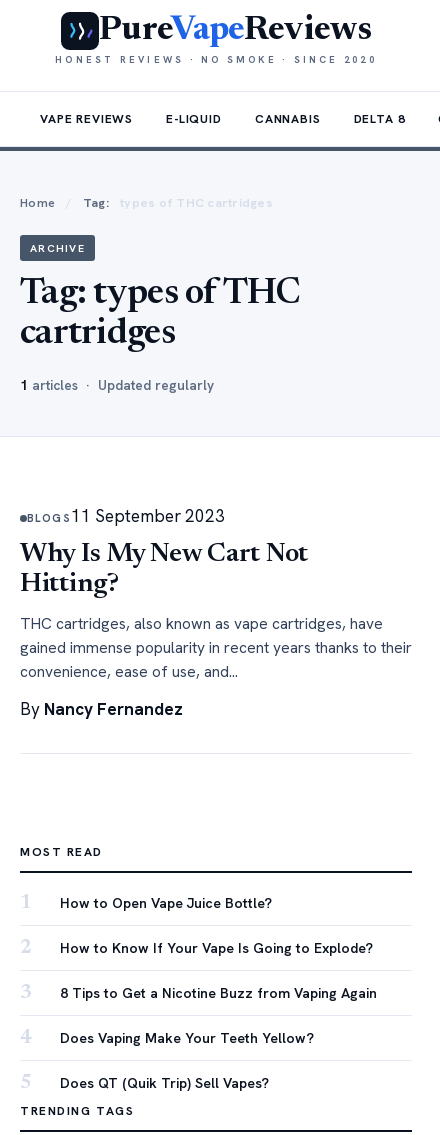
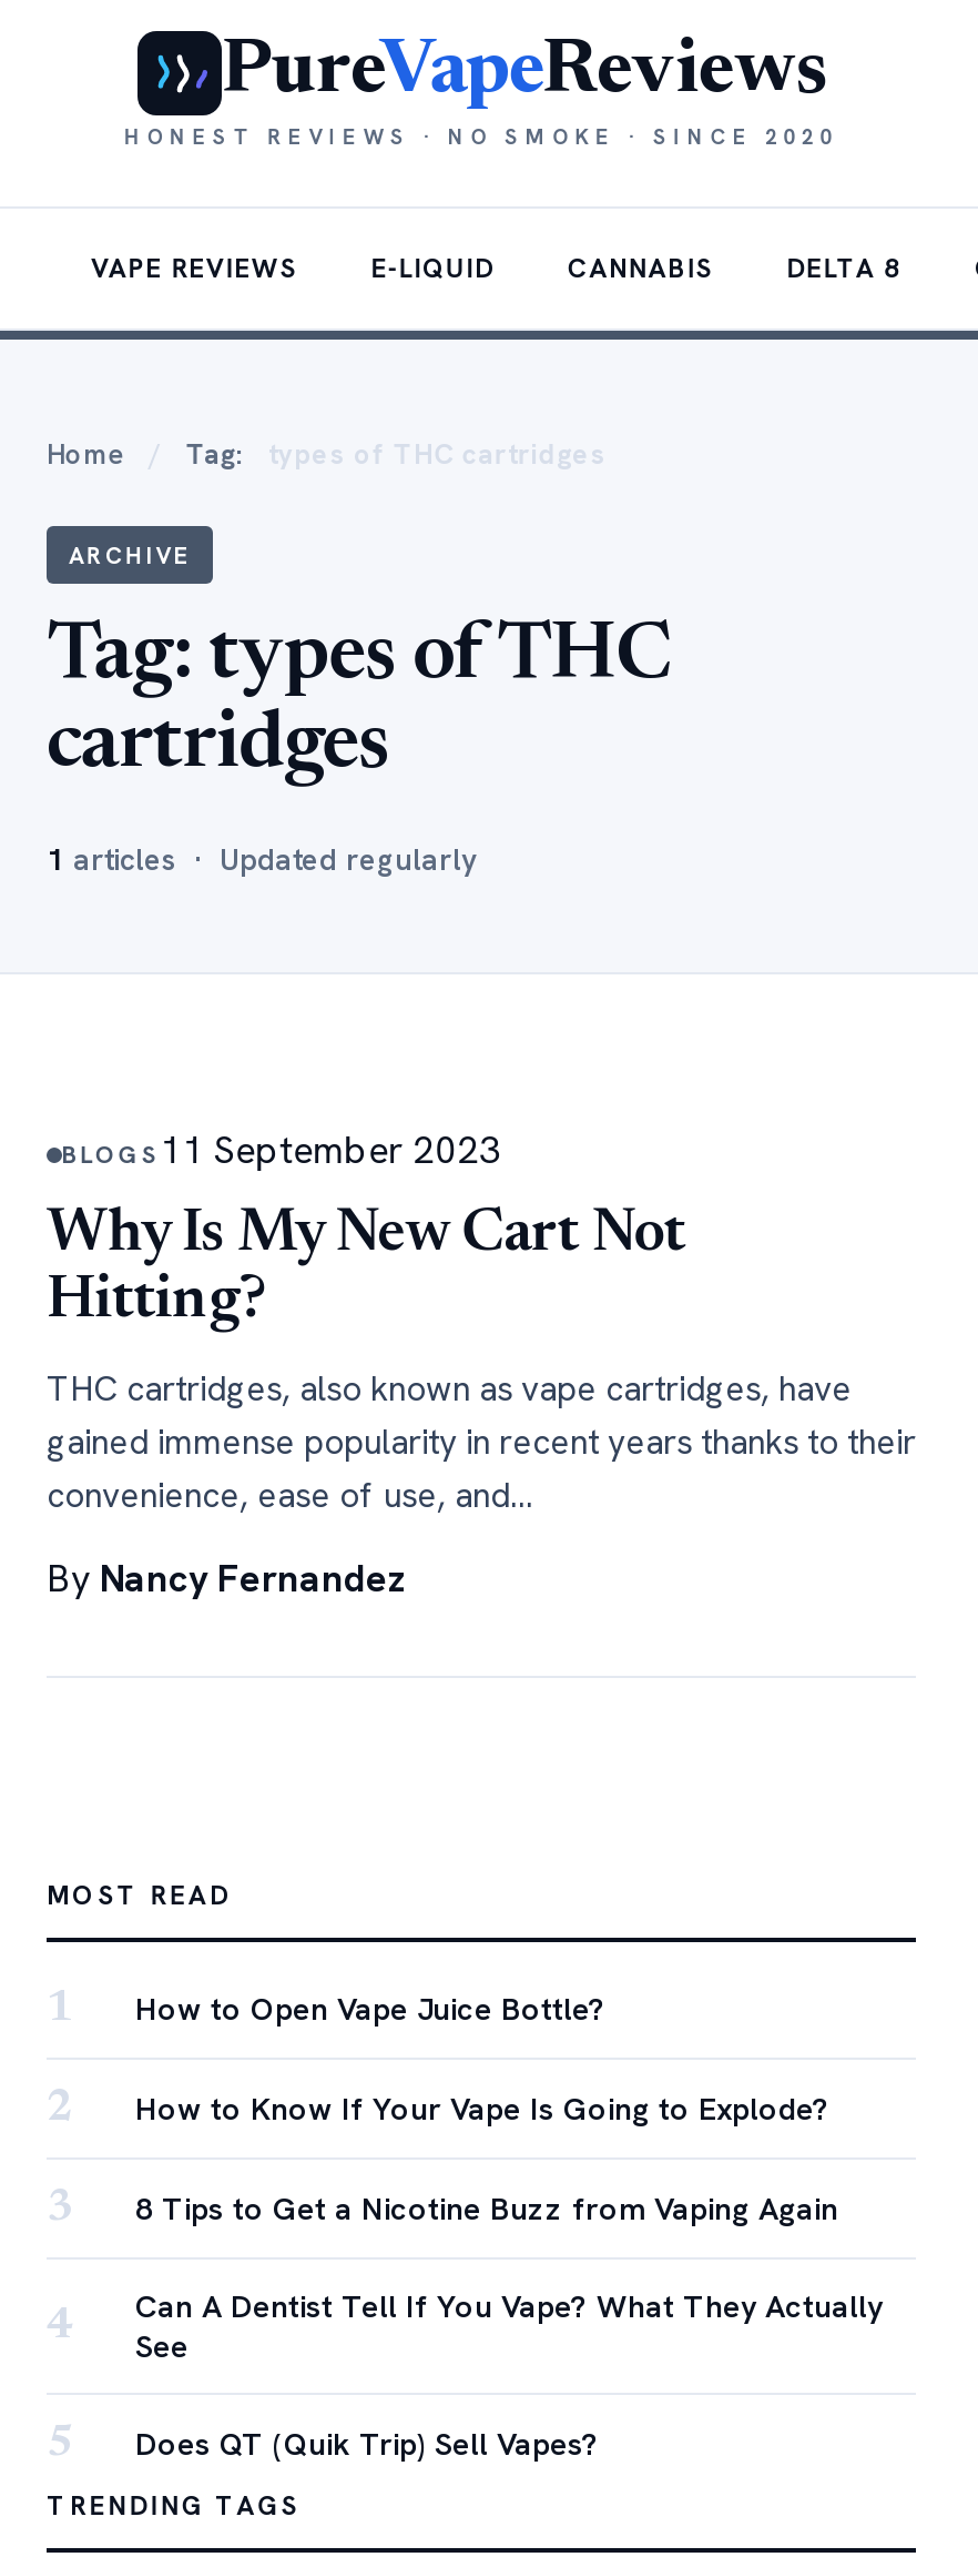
- Does Vaping Make Your Teeth Yellow?
+ Can A Dentist Tell If You Vape? What They Actually
+ See
